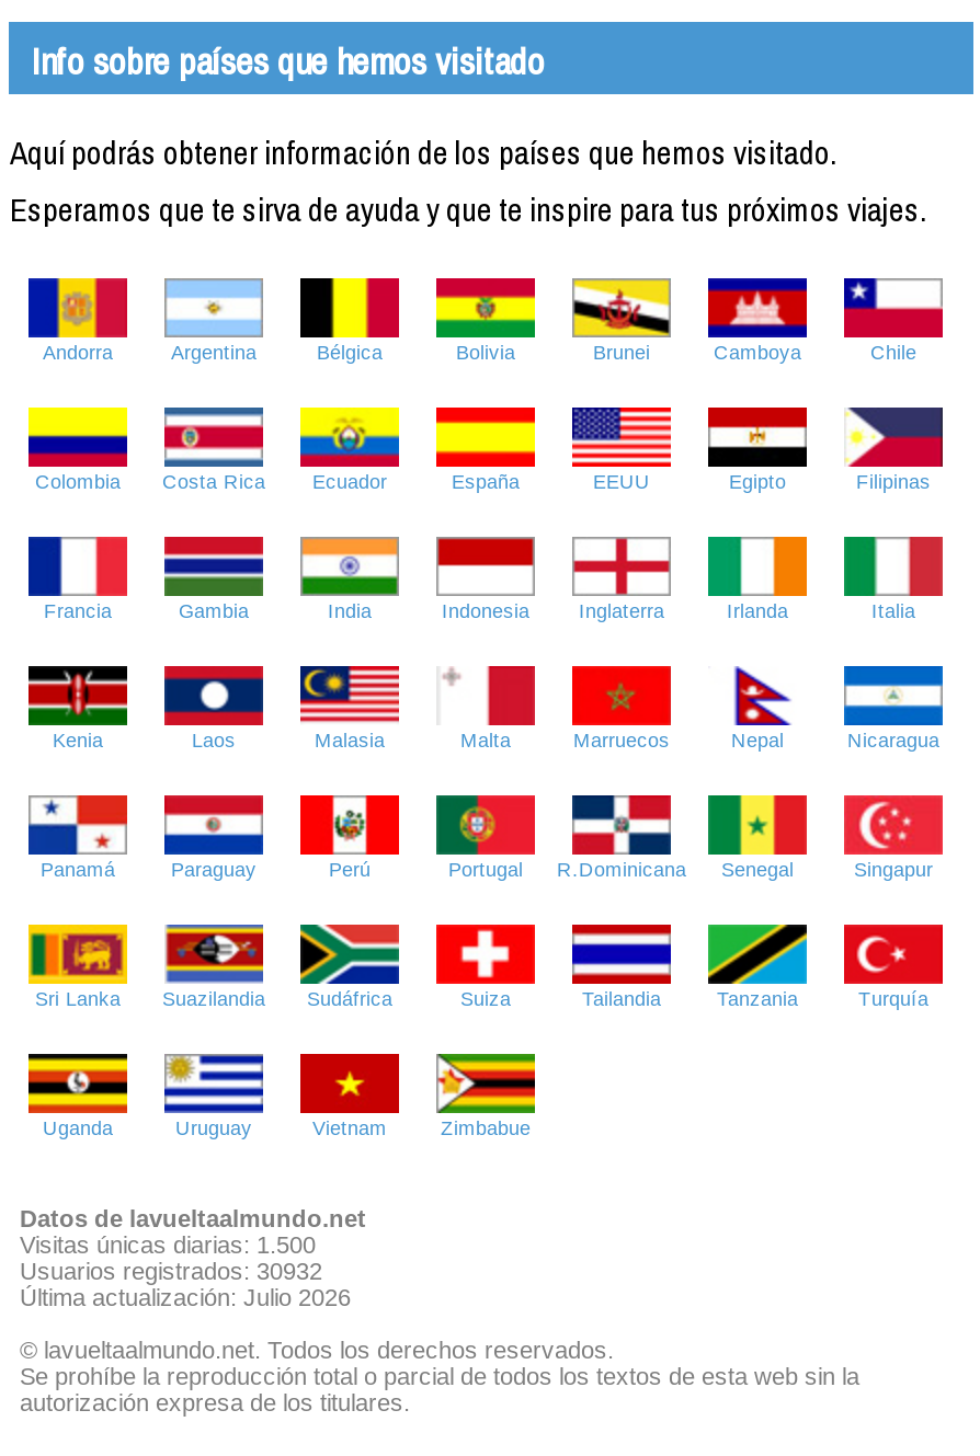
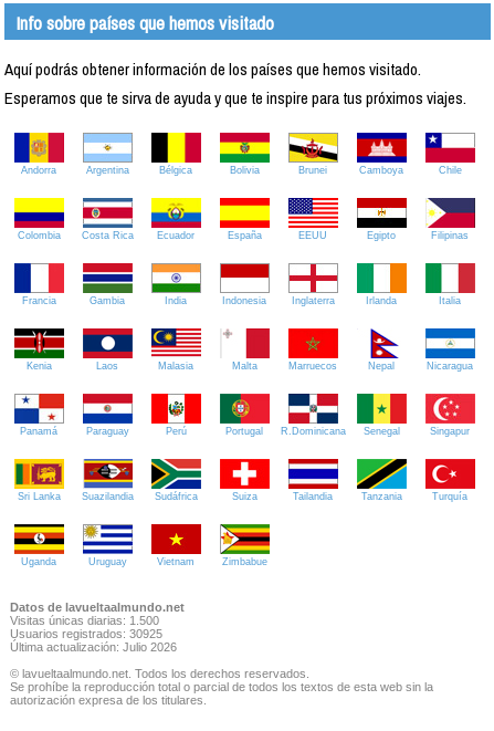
- Usuarios registrados: 30932
+ Usuarios registrados: 30925
